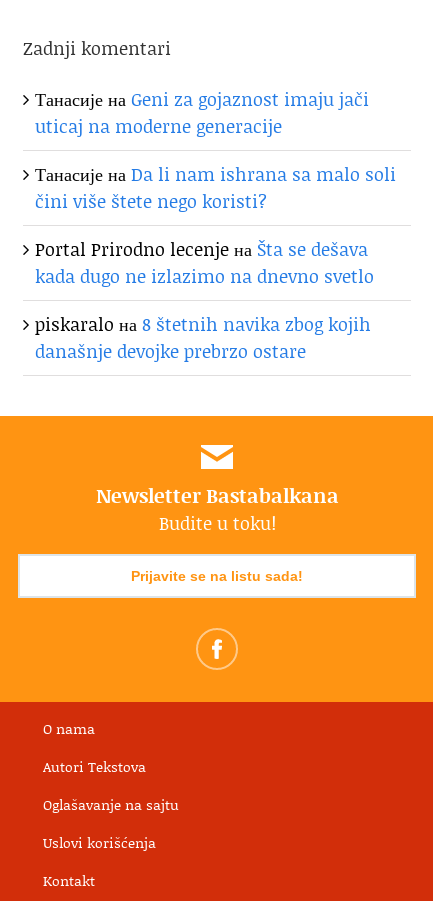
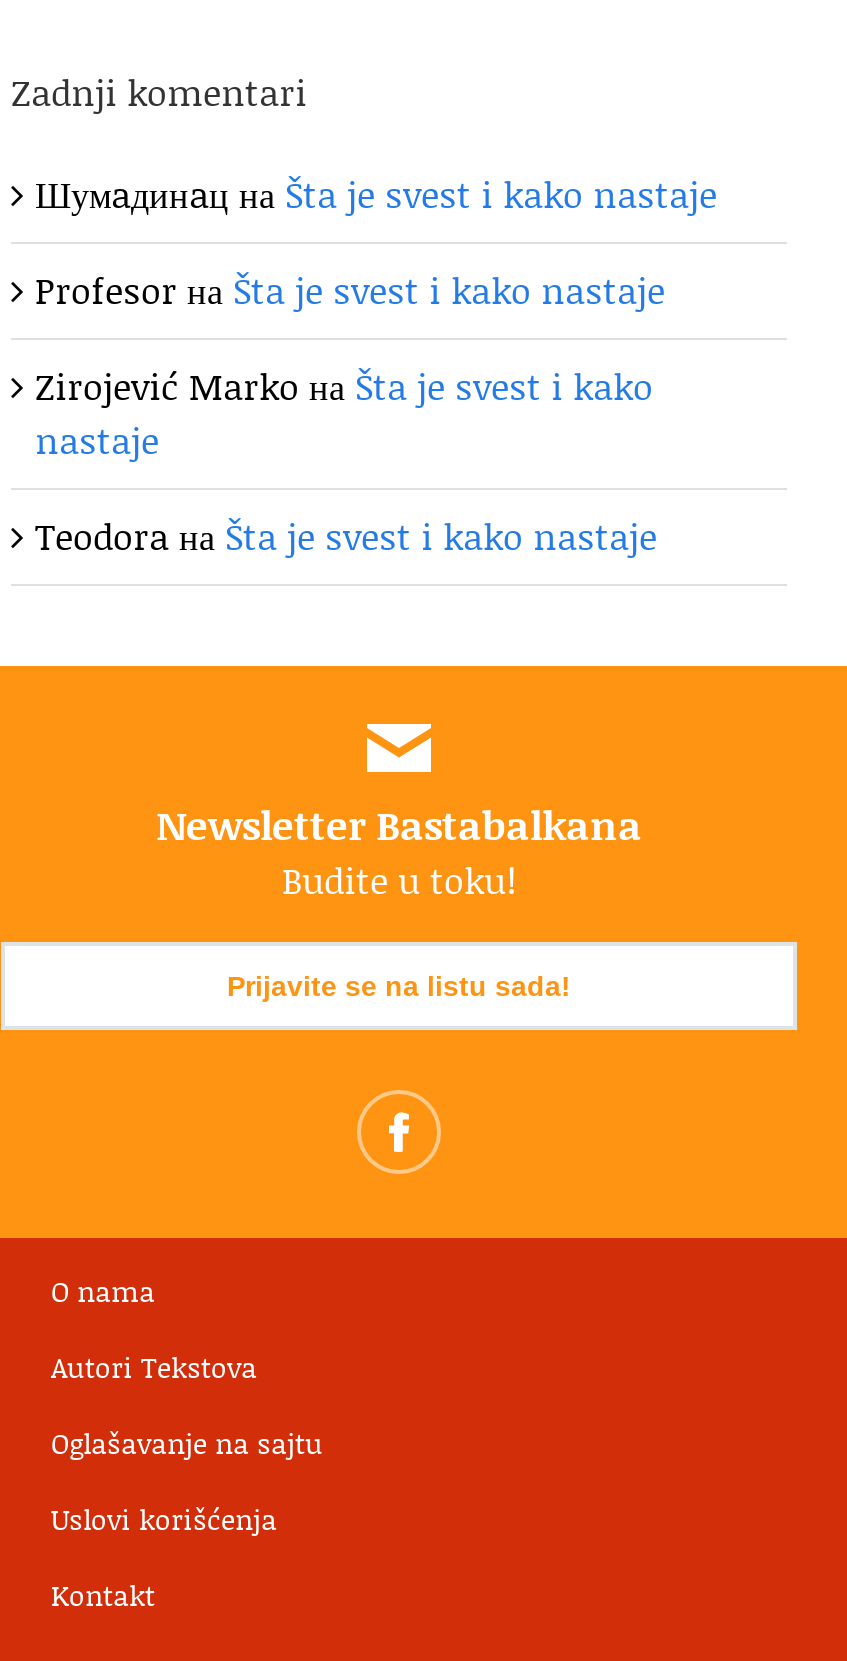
- Танасије на Geni za gojaznost imaju jači
- uticaj na moderne generacije
+ Шумaдинaц на Šta je svest i kako nastaje

- Танасије на Da li nam ishrana sa malo soli
- čini više štete nego koristi?
+ Profesor на Šta je svest i kako nastaje

- Portal Prirodno lecenje на Šta se dešava
- kada dugo ne izlazimo na dnevno svetlo
+ Zirojević Marko на Šta je svest i kako
+ nastaje

- piskaralo на 8 štetnih navika zbog kojih
- današnje devojke prebrzo ostare
+ Teodora на Šta je svest i kako nastaje
